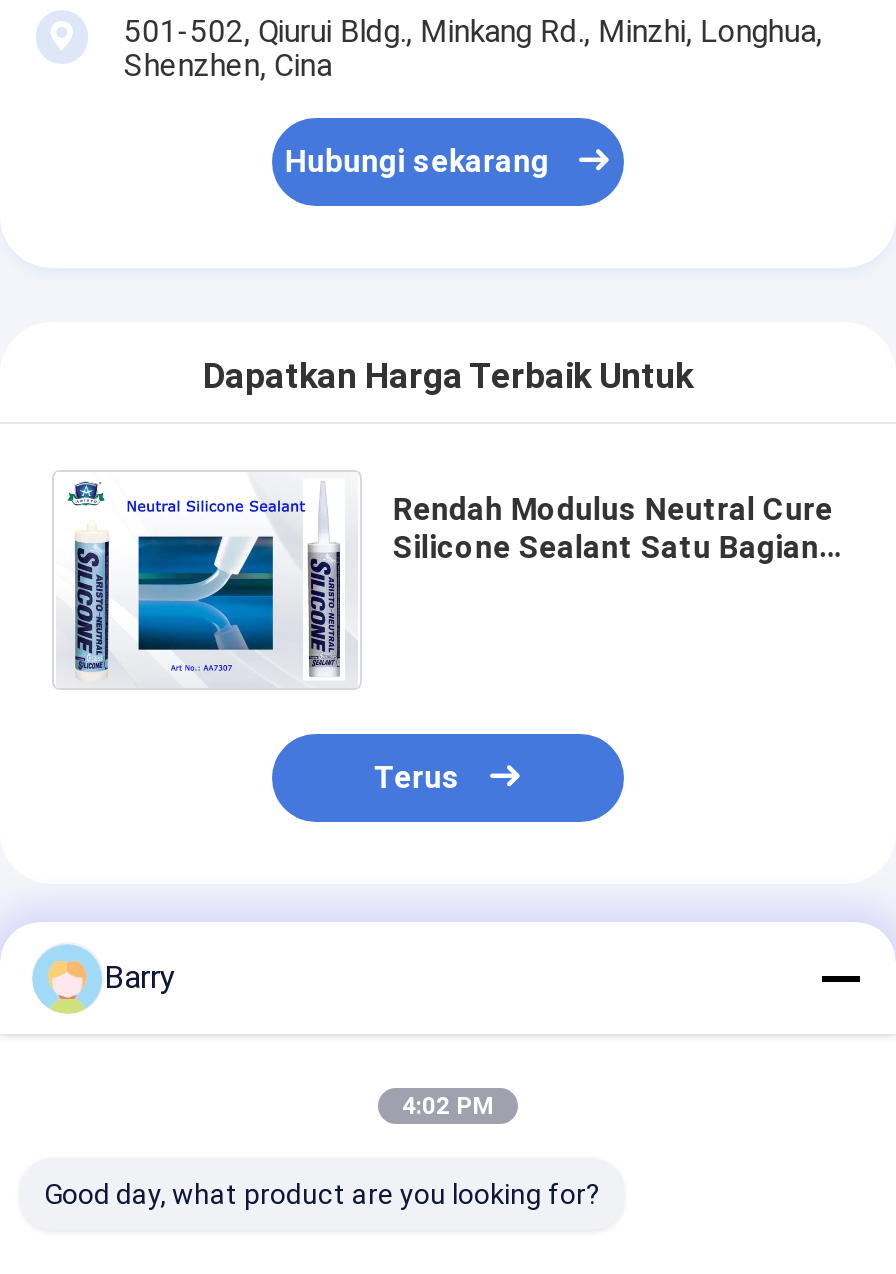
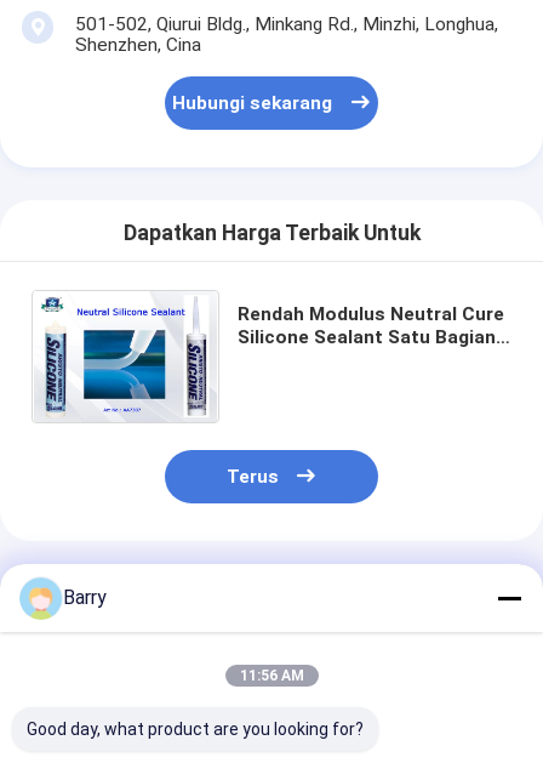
- 4:02 PM
+ 11:56 AM
